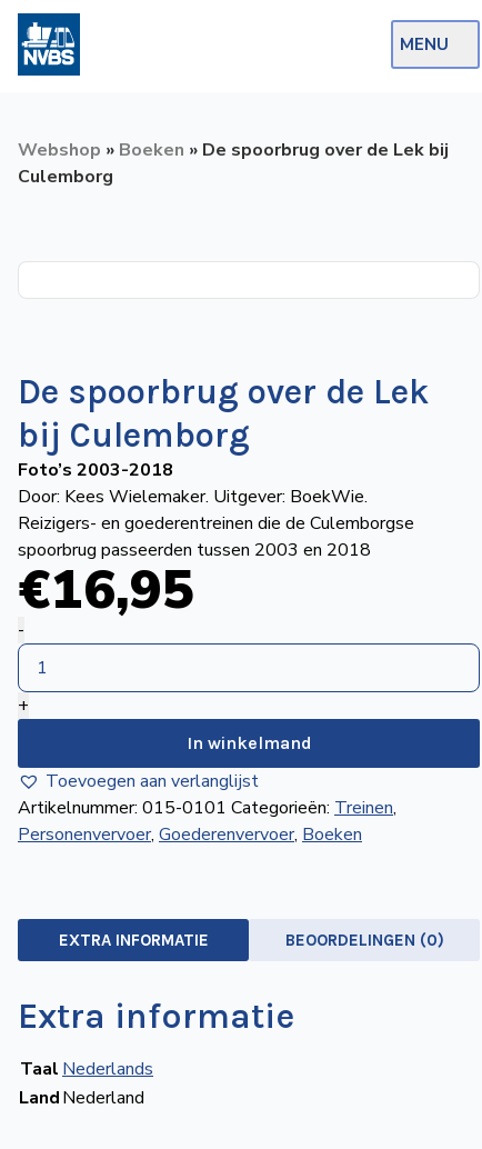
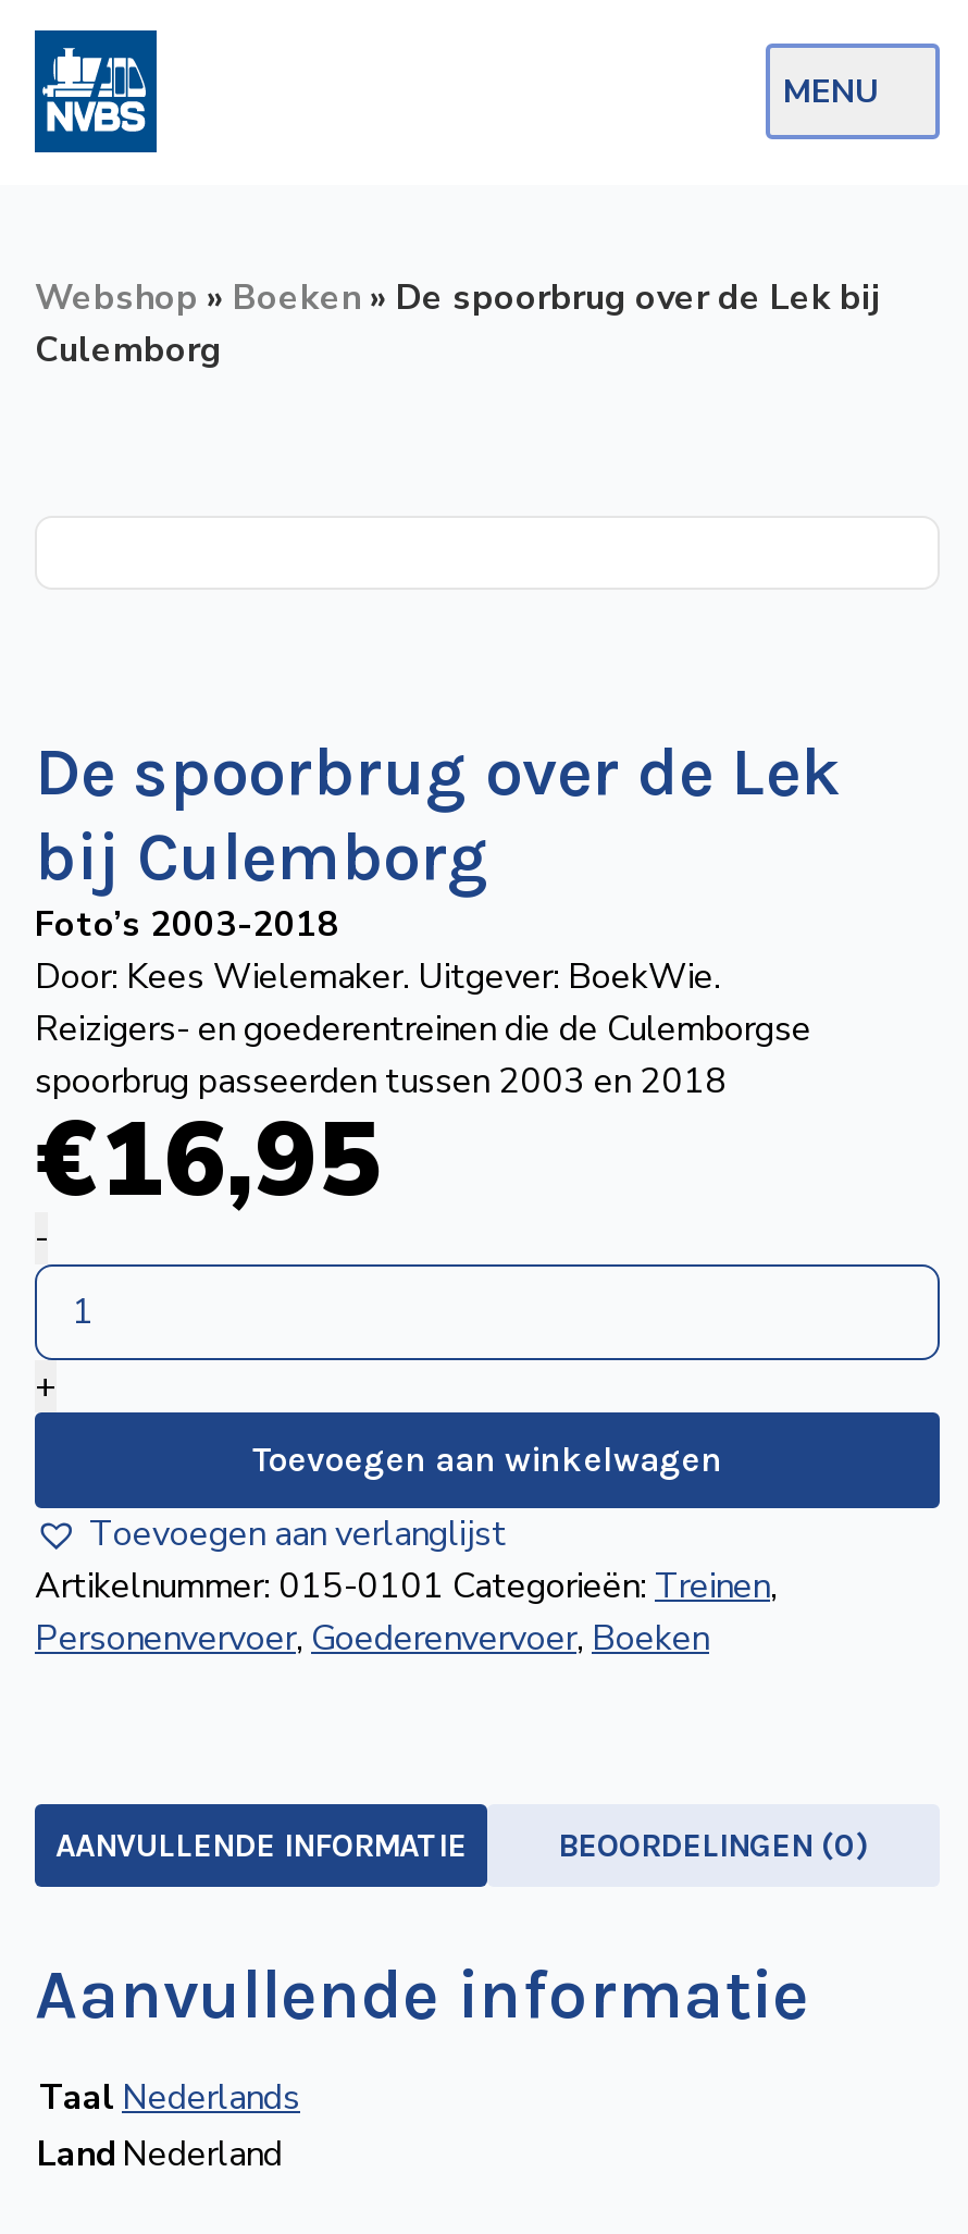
- In winkelmand
+ Toevoegen aan winkelwagen

- EXTRA INFORMATIE
+ AANVULLENDE INFORMATIE

- Extra informatie
+ Aanvullende informatie
